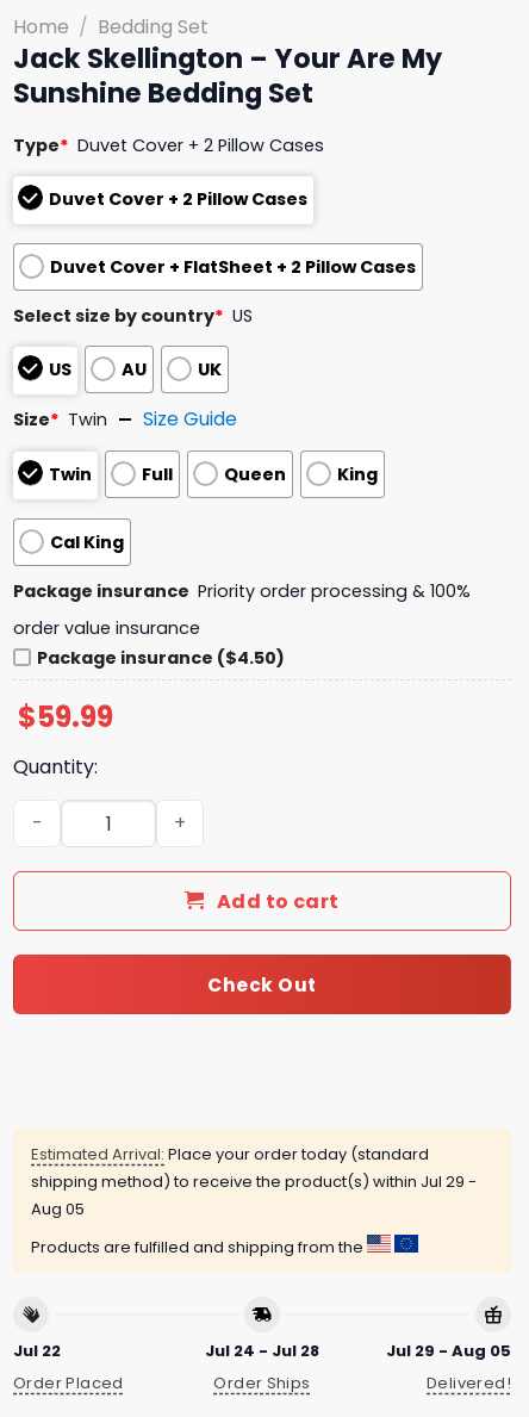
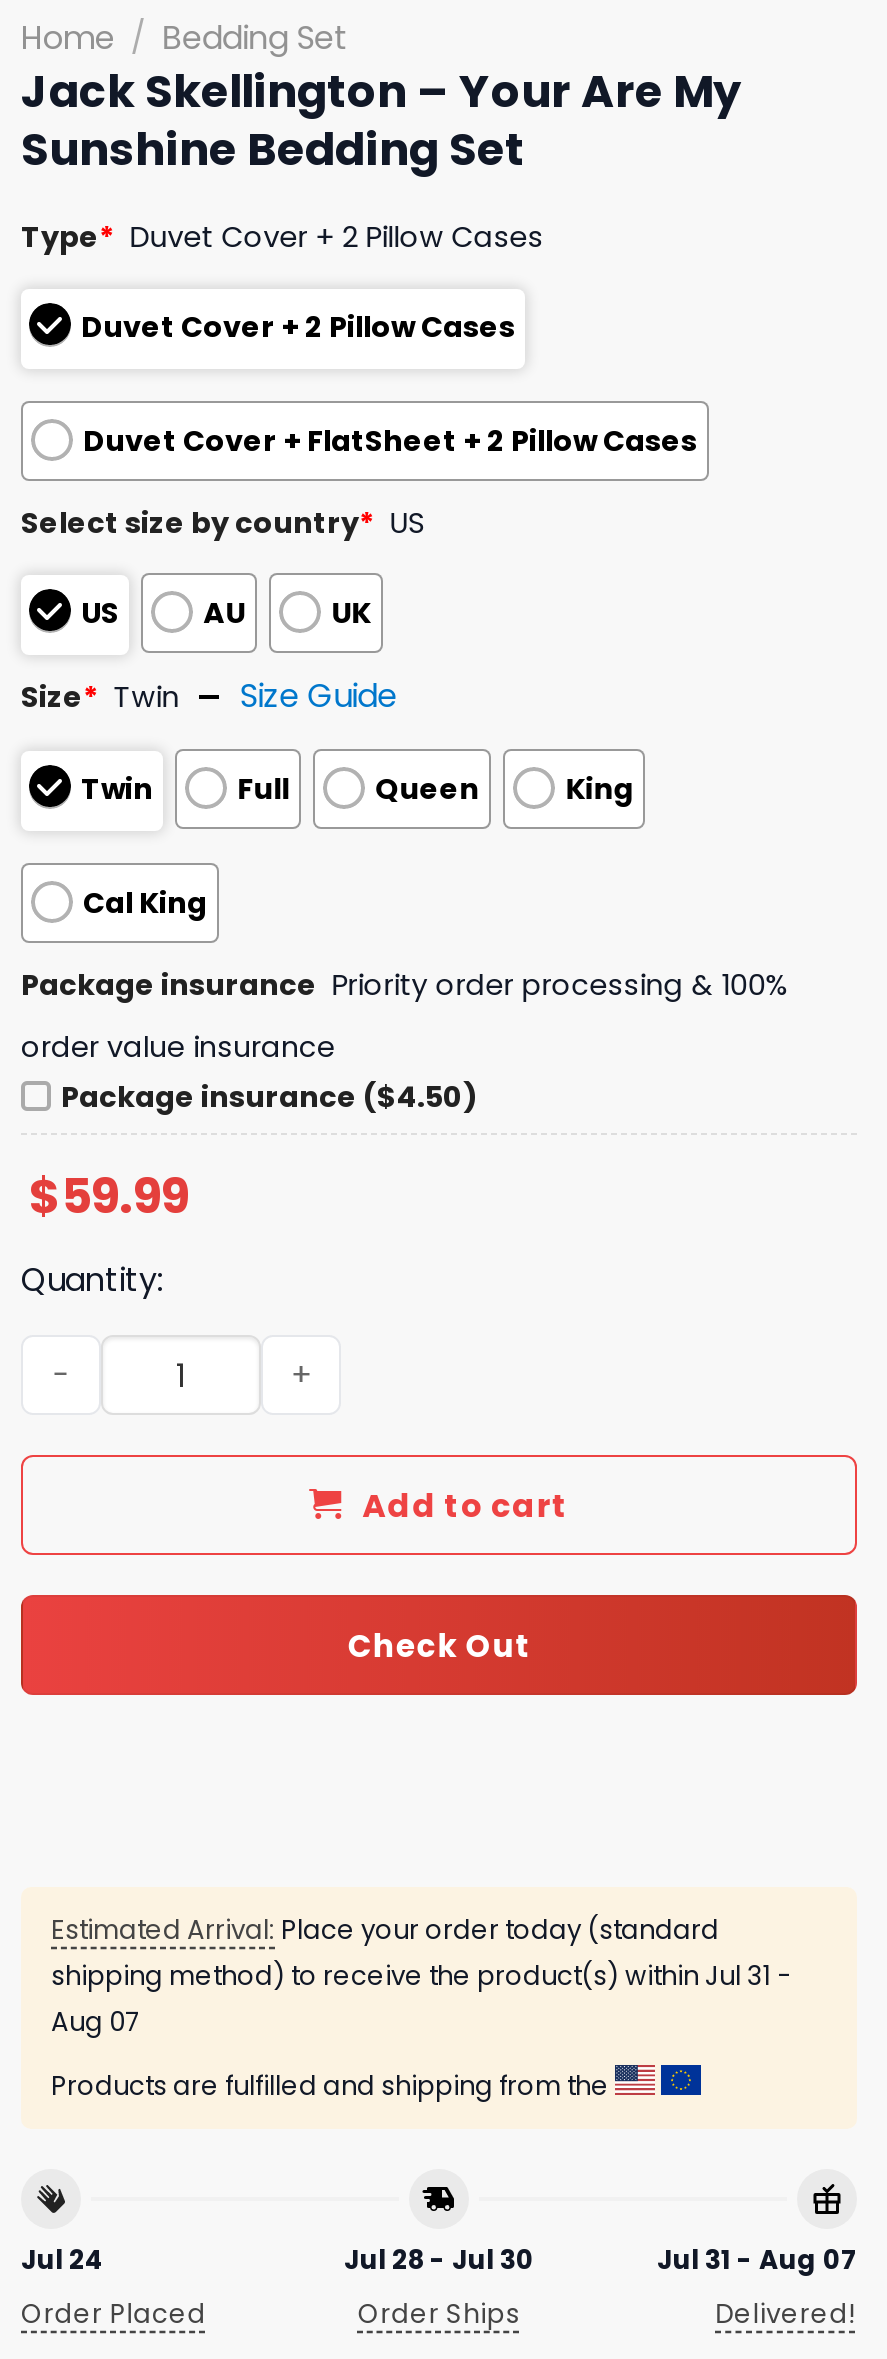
- shipping method) to receive the product(s) within Jul 29 -
+ shipping method) to receive the product(s) within Jul 31 -

- Aug 05
+ Aug 07

- Jul 22
+ Jul 24

- Jul 24 - Jul 28
+ Jul 28 - Jul 30

- Jul 29 - Aug 05
+ Jul 31 - Aug 07
